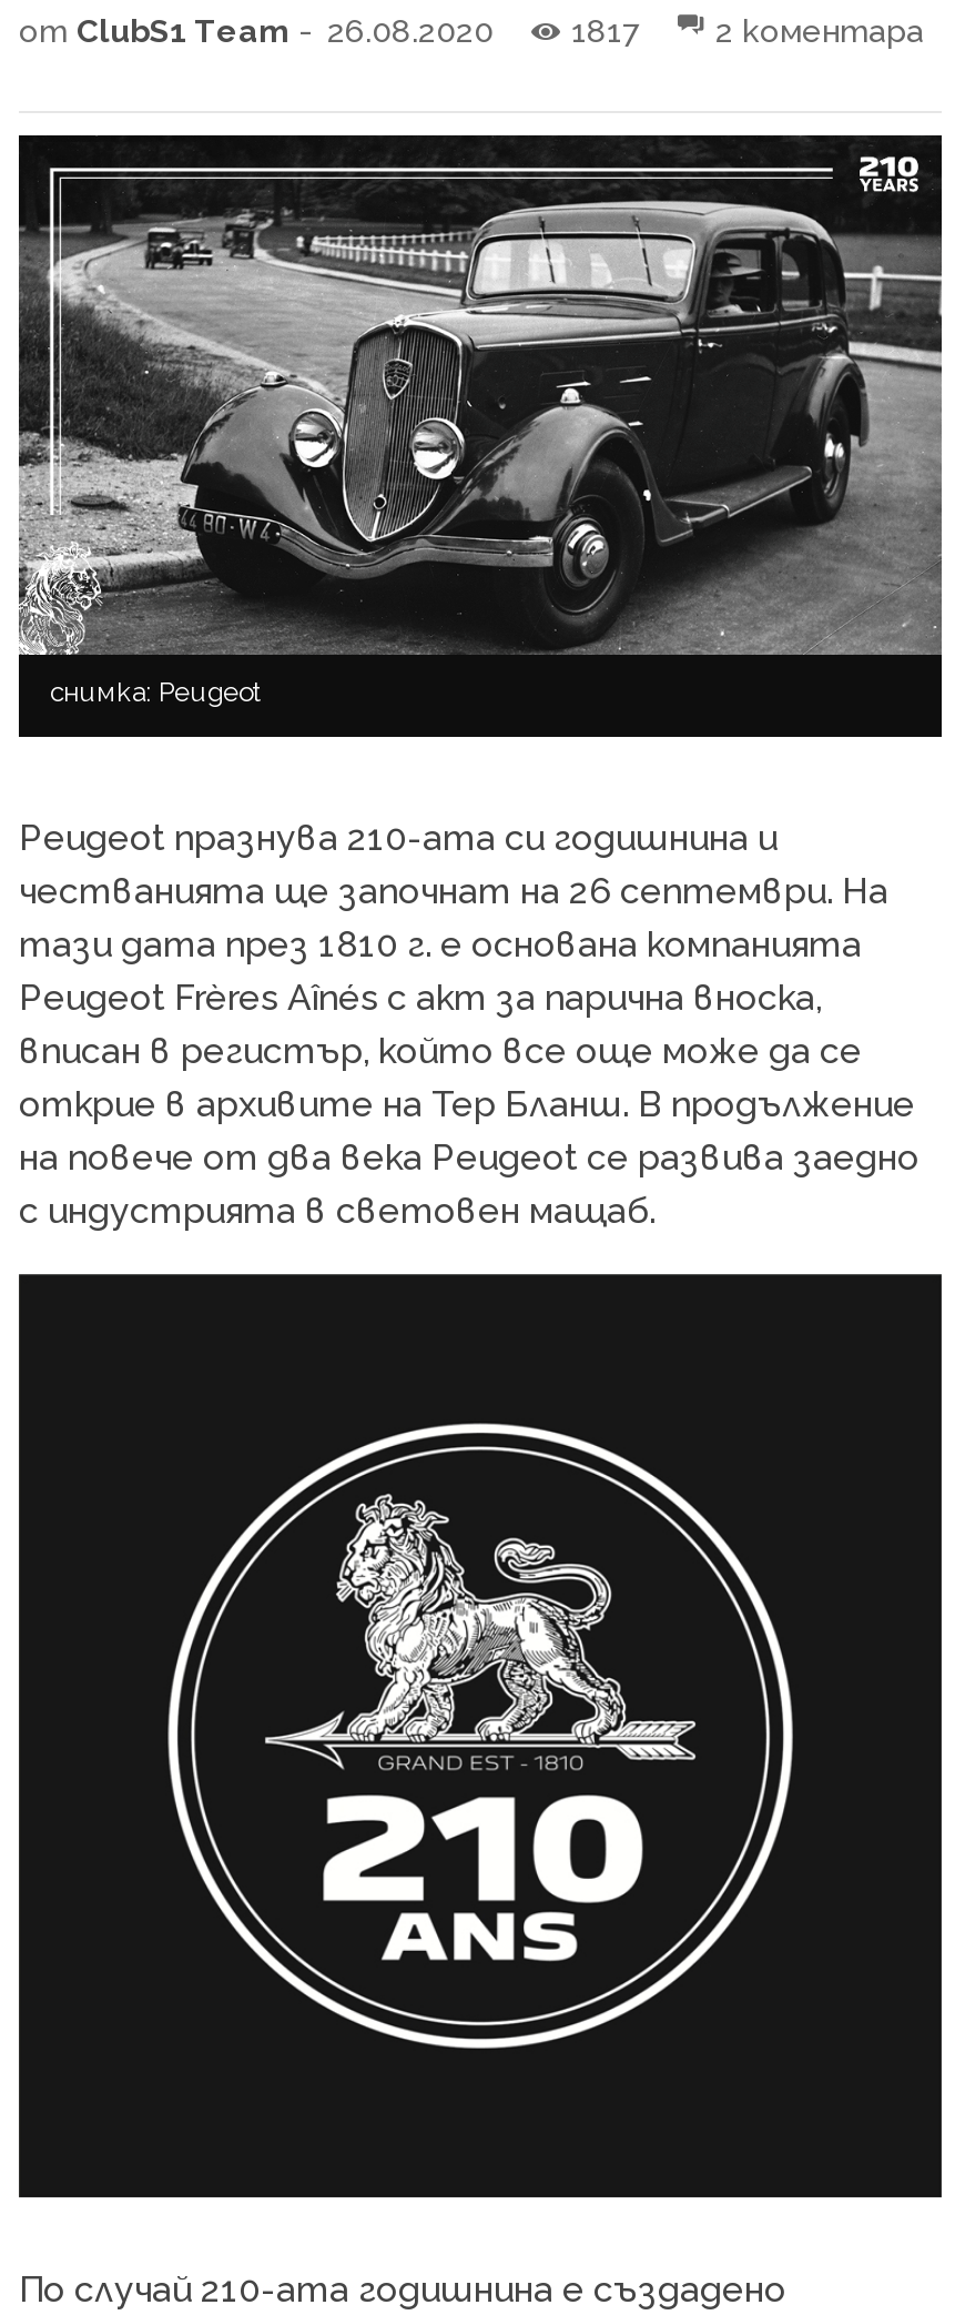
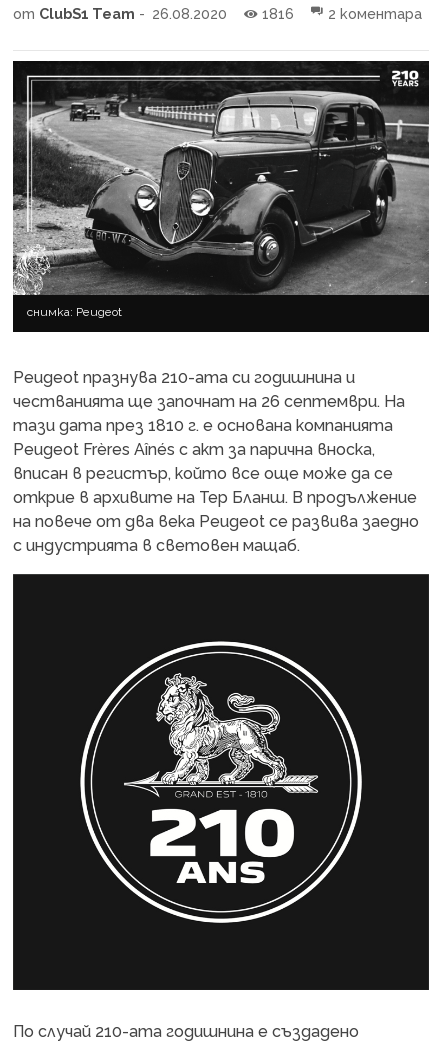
- 1817 2 коментара
+ 1816 2 коментара
